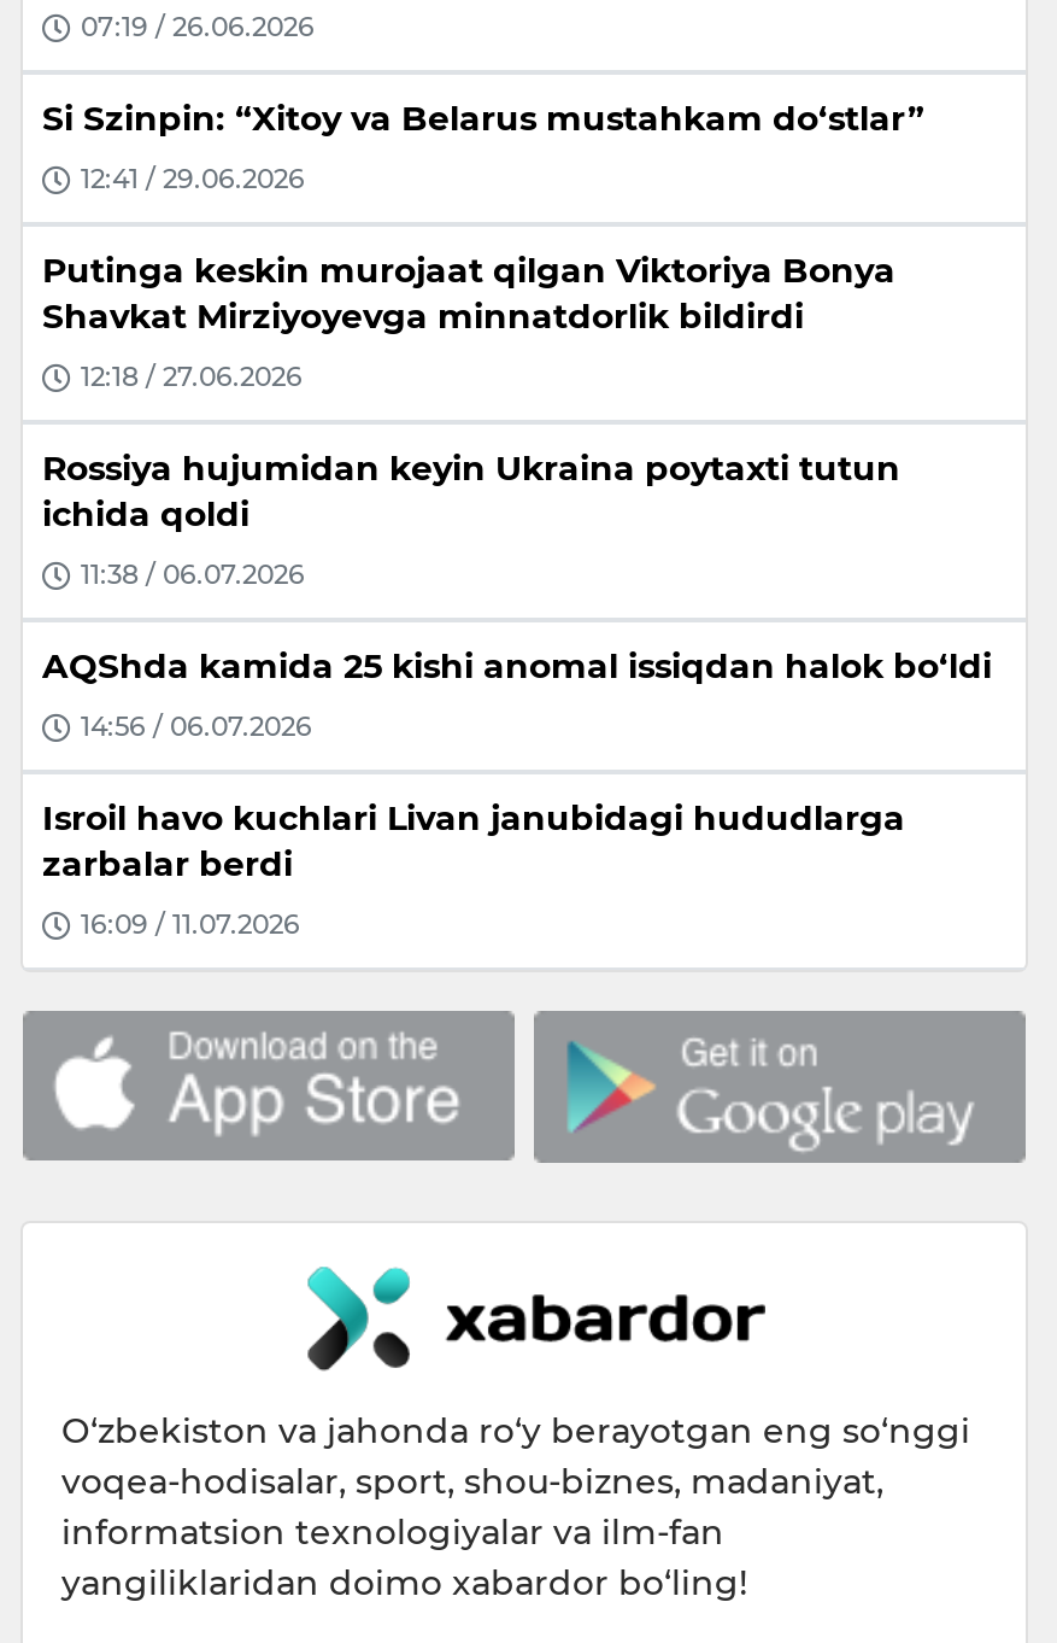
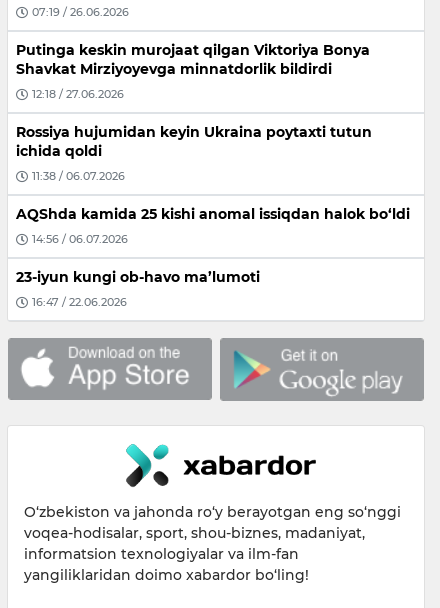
- Si Szinpin: “Xitoy va Belarus mustahkam do‘stlar”
- 12:41 / 29.06.2026

- Isroil havo kuchlari Livan janubidagi hududlarga
- zarbalar berdi
+ 23-iyun kungi ob-havo ma’lumoti

- 16:09 / 11.07.2026
+ 16:47 / 22.06.2026
